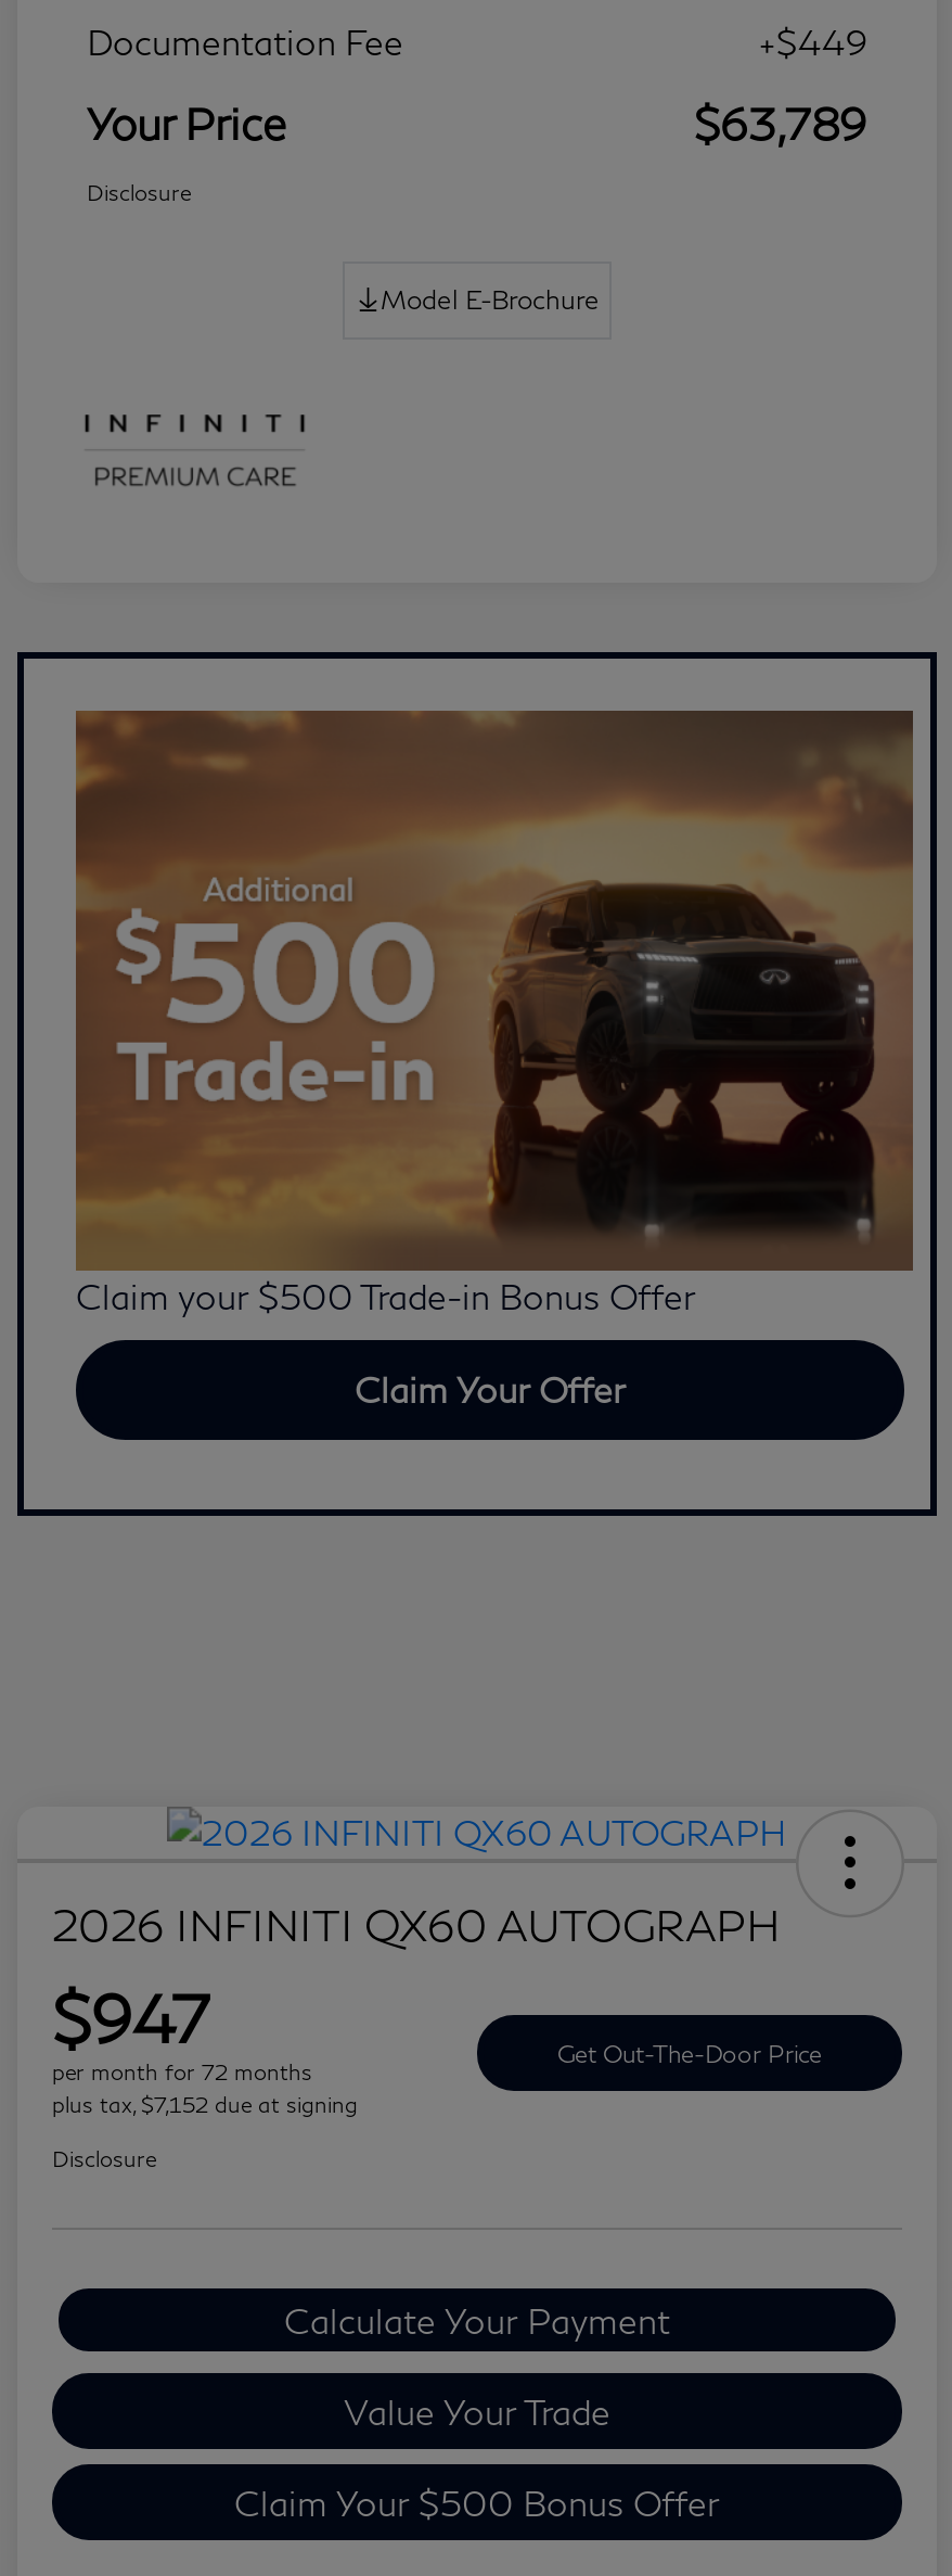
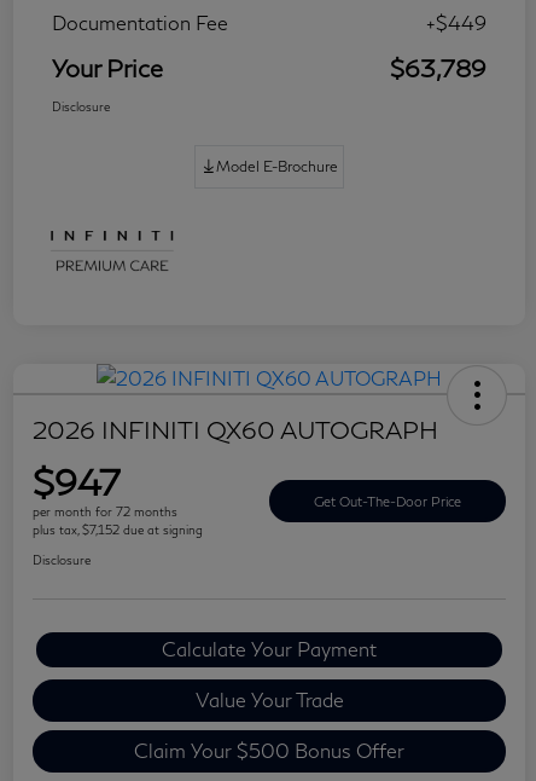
- [image]
- Claim your $500 Trade-in Bonus Offer
- Claim Your Offer
